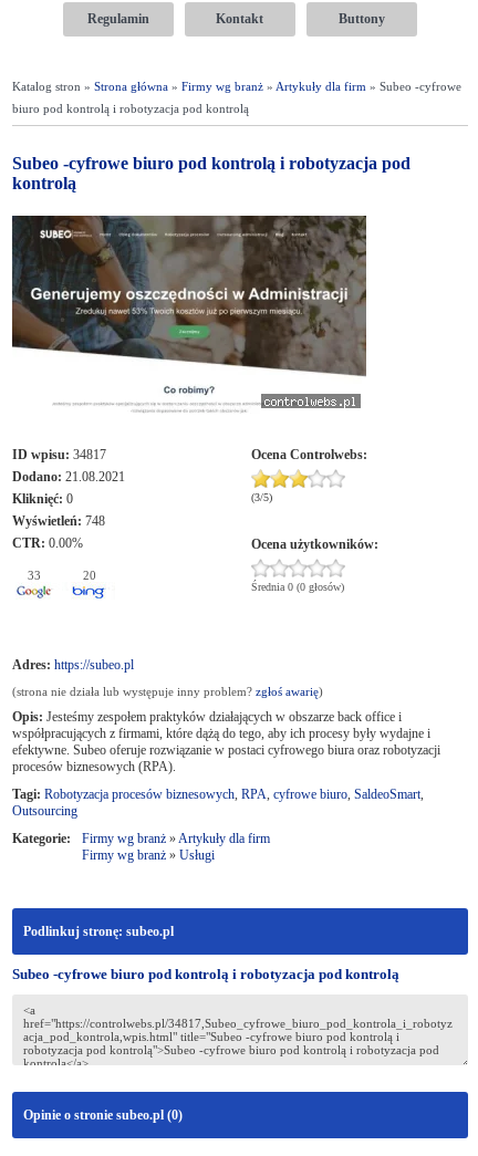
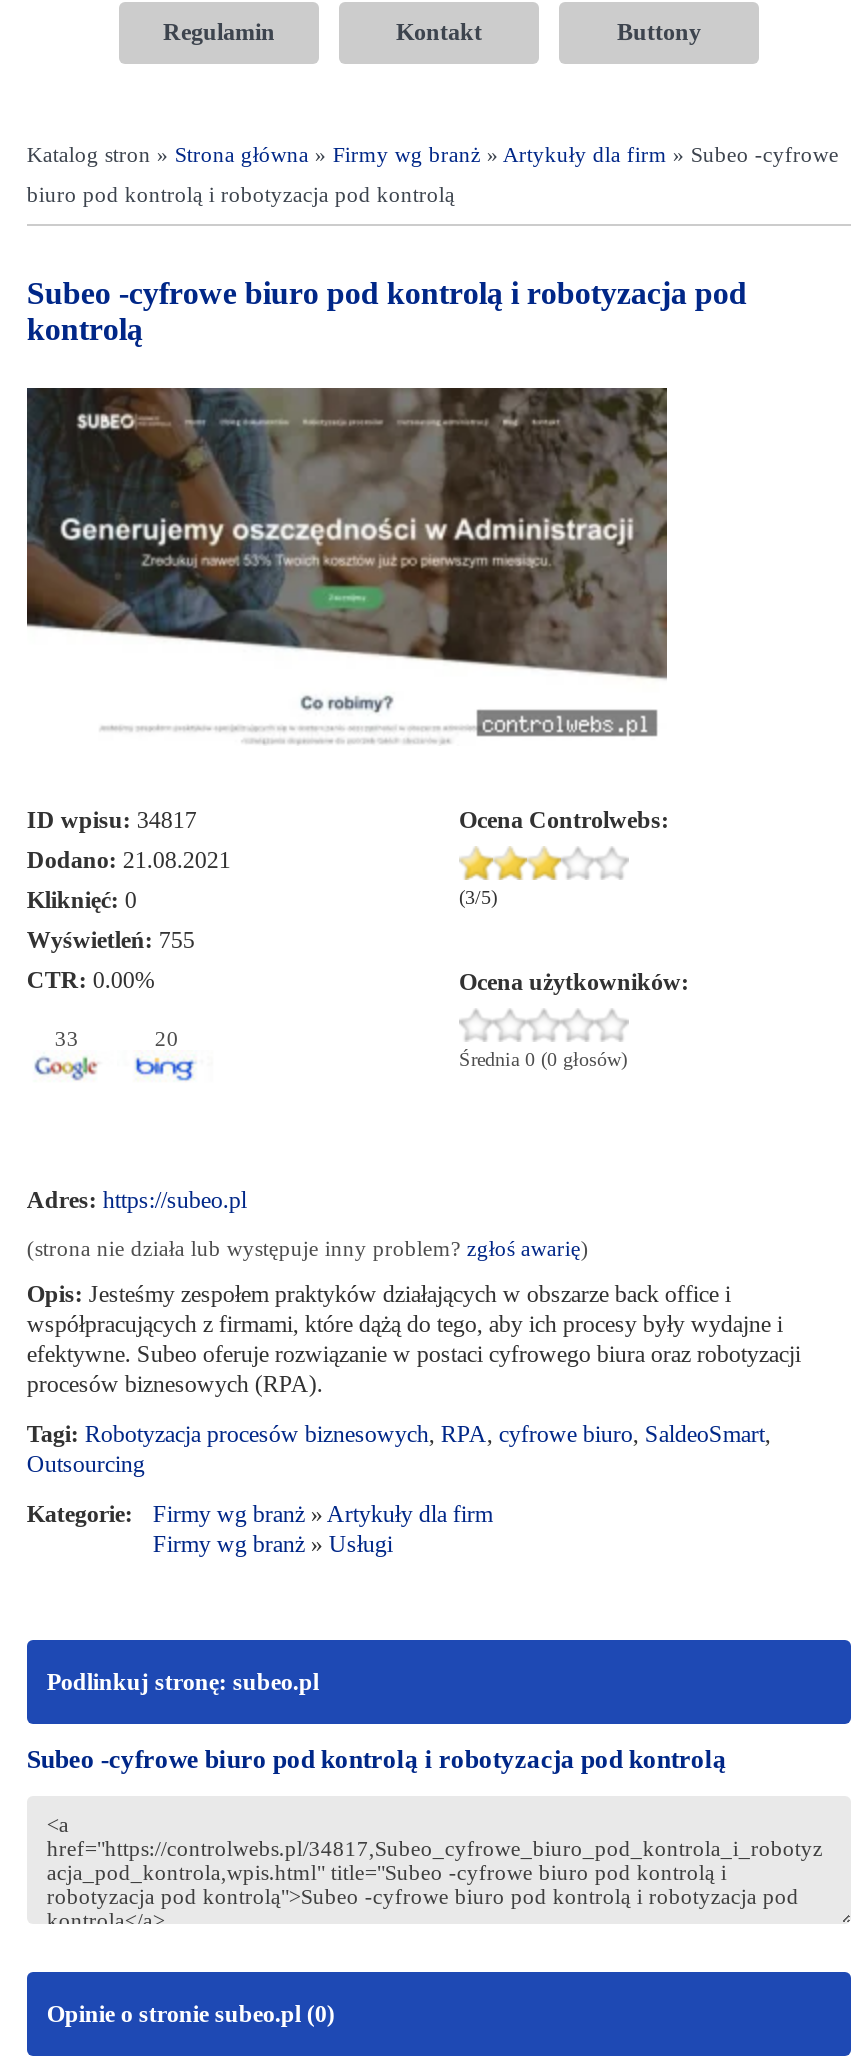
- Wyświetleń: 748
+ Wyświetleń: 755
